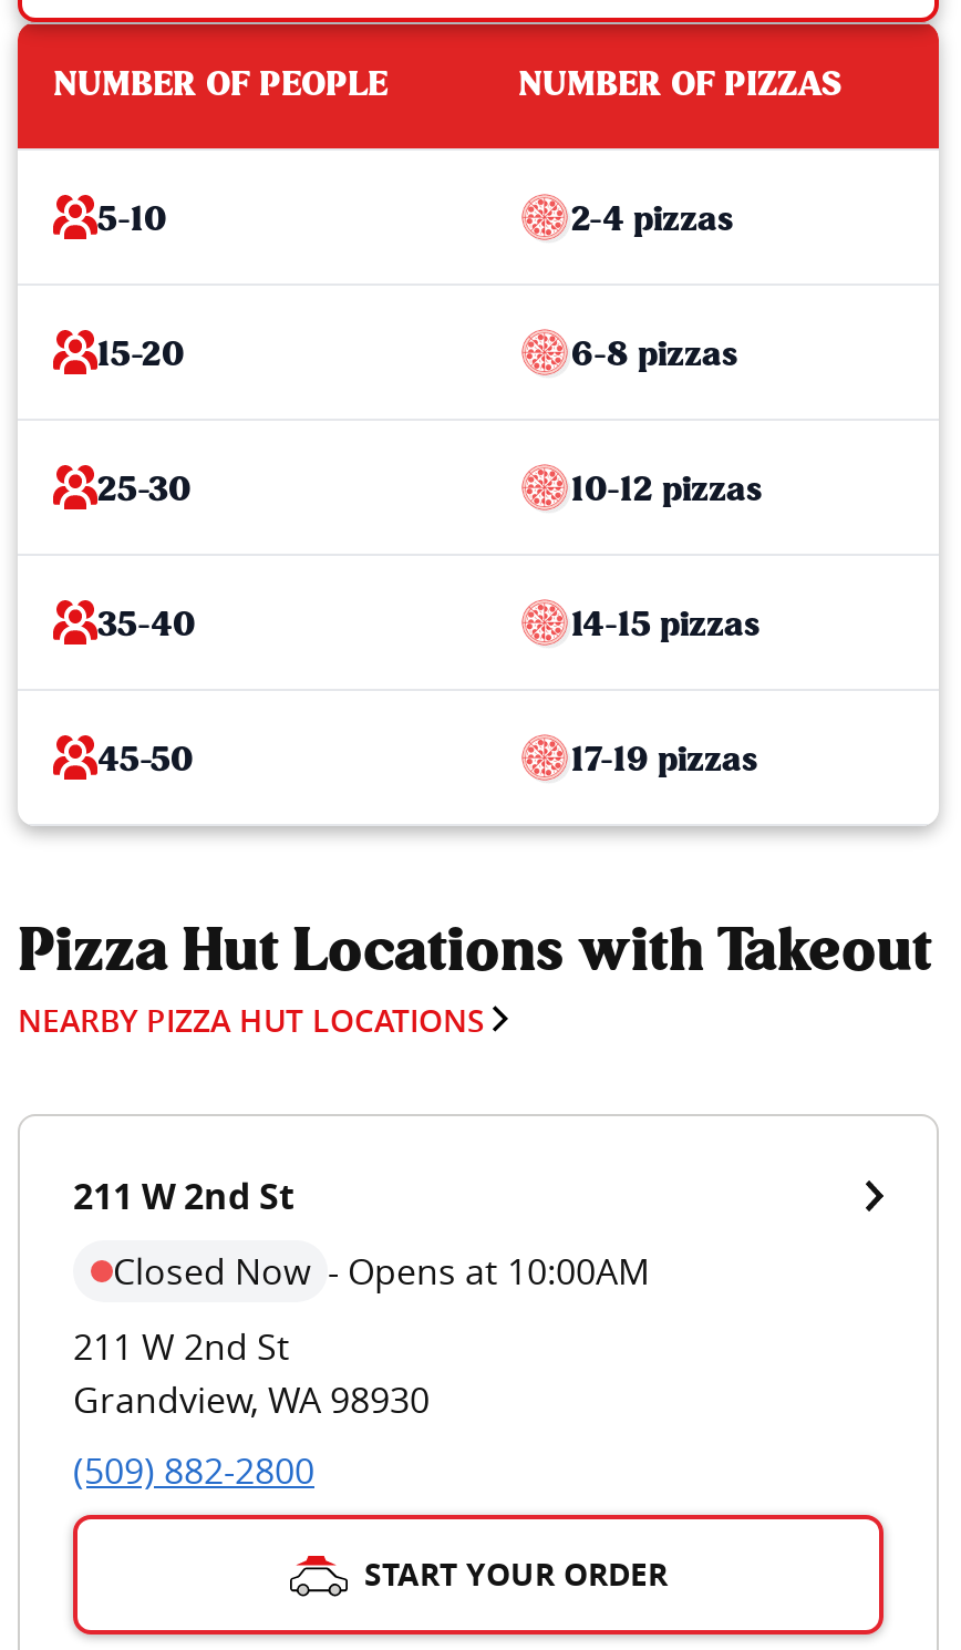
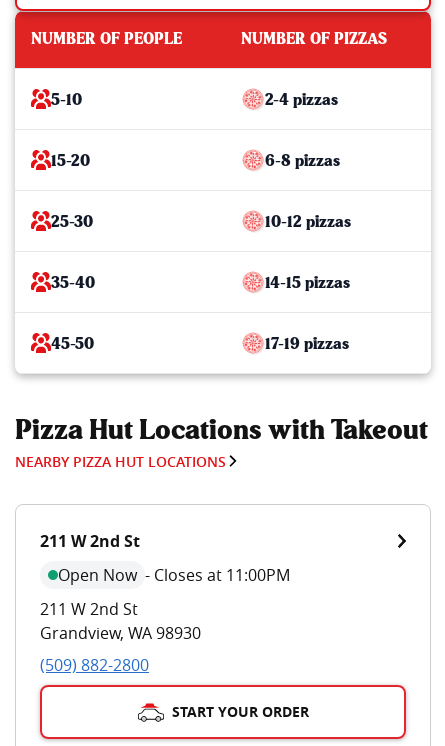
- Closed Now - Opens at 10:00AM
+ Open Now - Closes at 11:00PM
